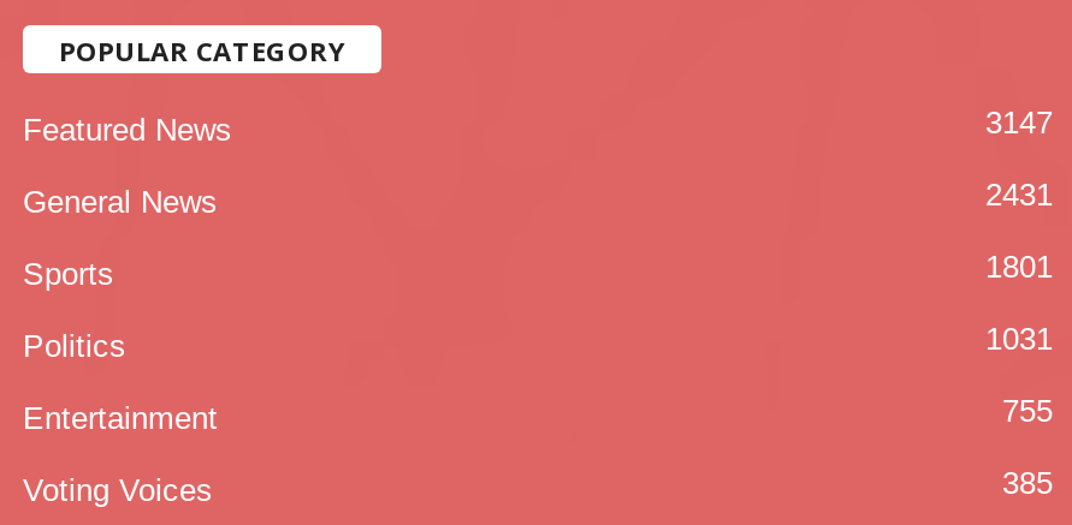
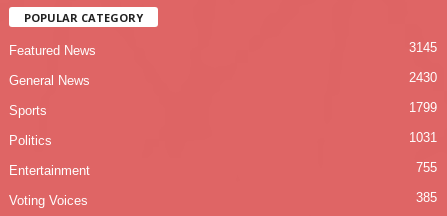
- 3147
+ 3145

- 2431
+ 2430

- 1801
+ 1799
